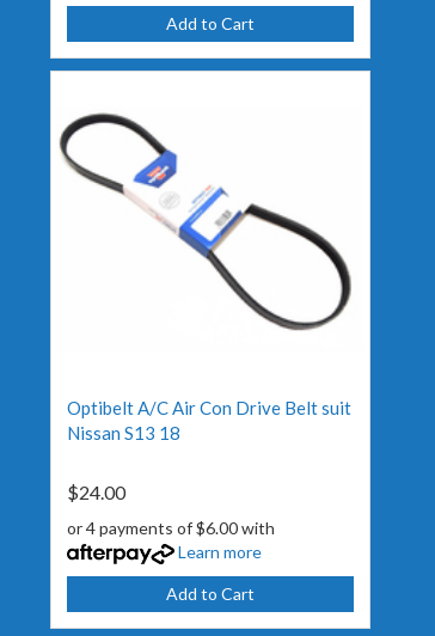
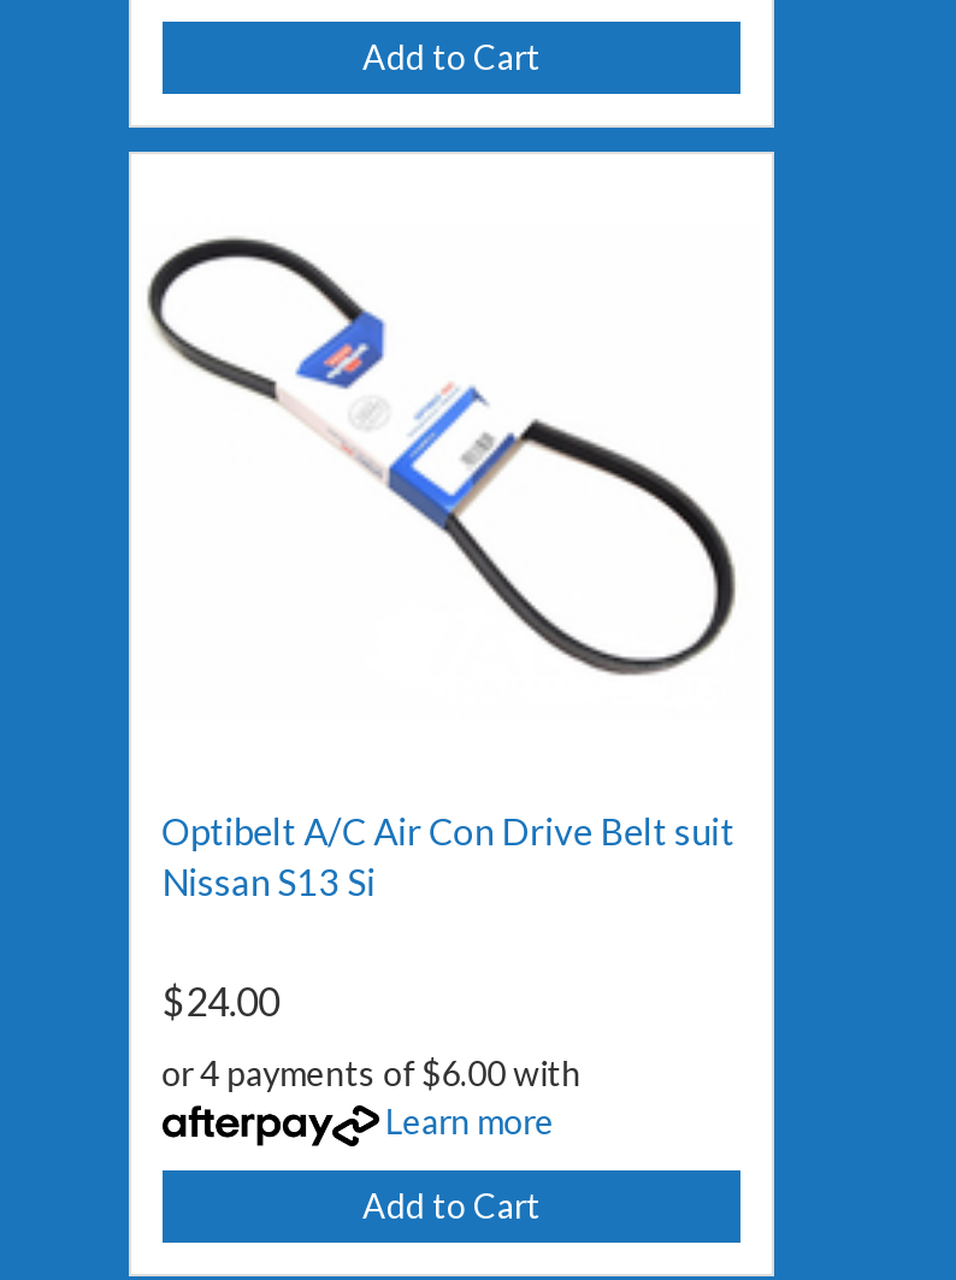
- Nissan S13 18
+ Nissan S13 Si
